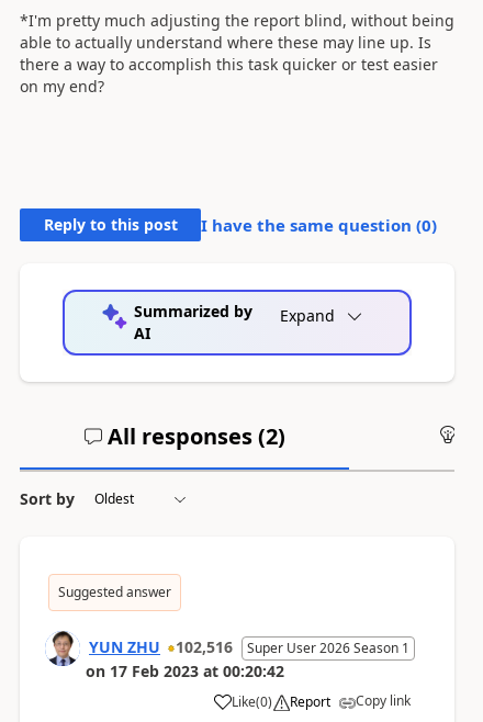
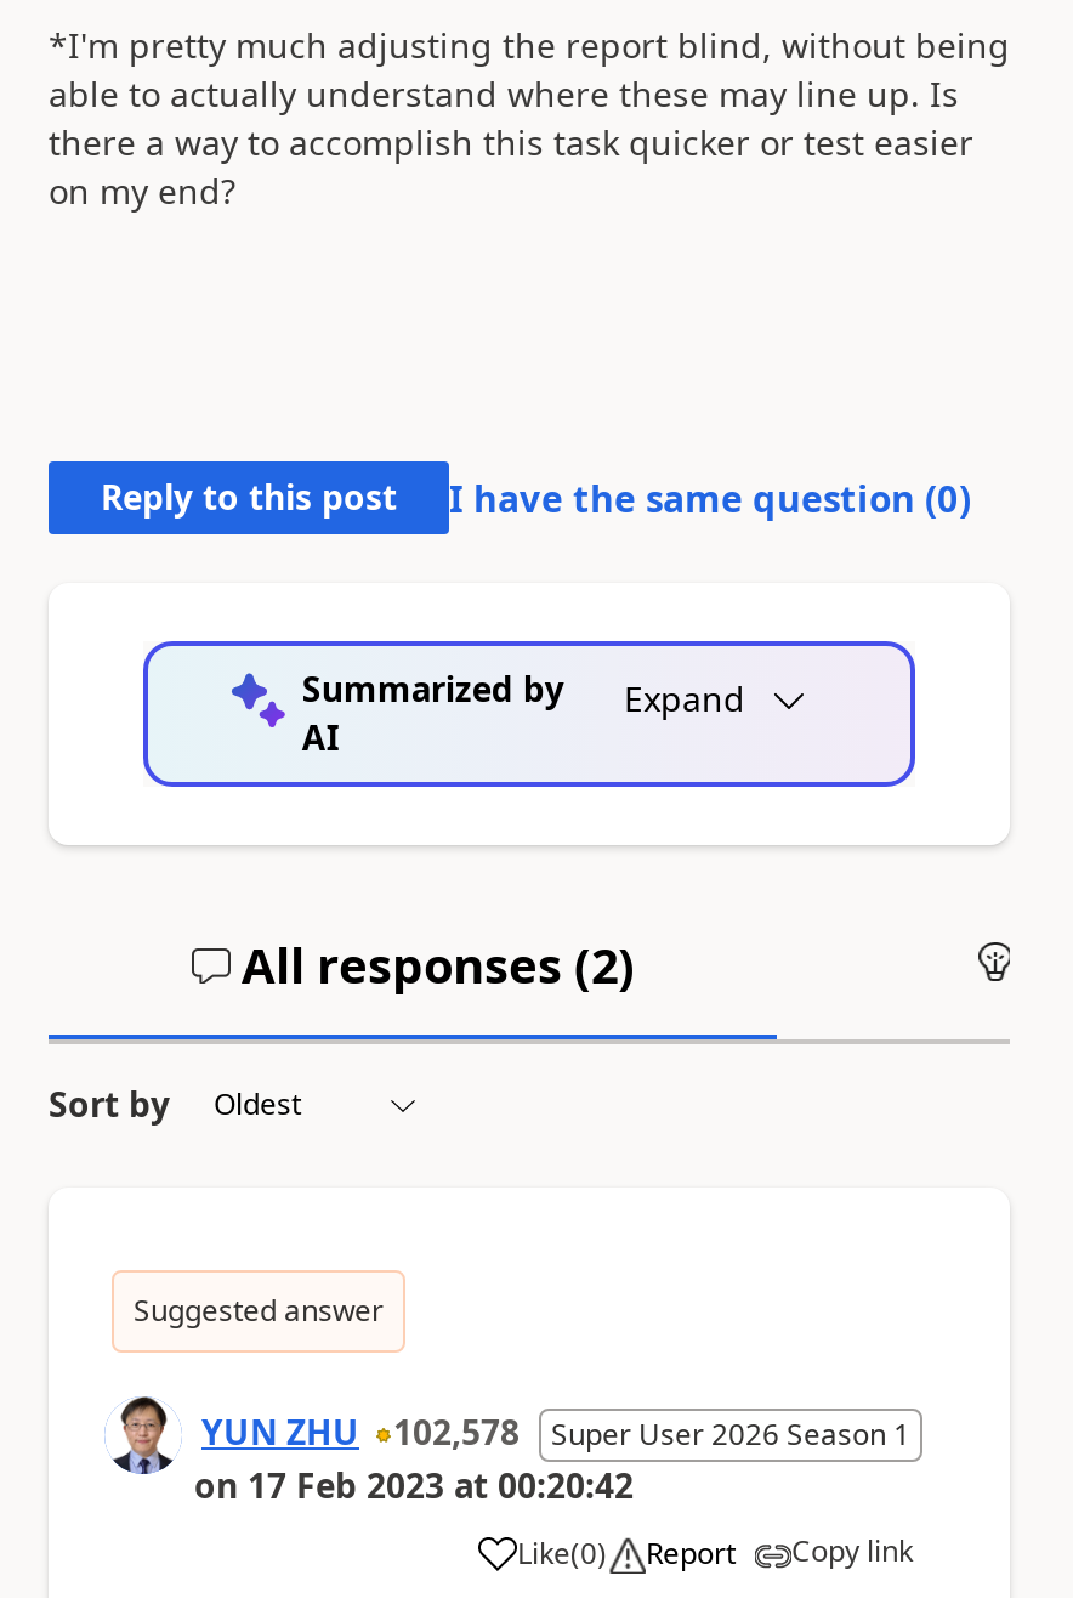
- YUN ZHU 102,516 Super User 2026 Season 1
+ YUN ZHU 102,578 Super User 2026 Season 1
